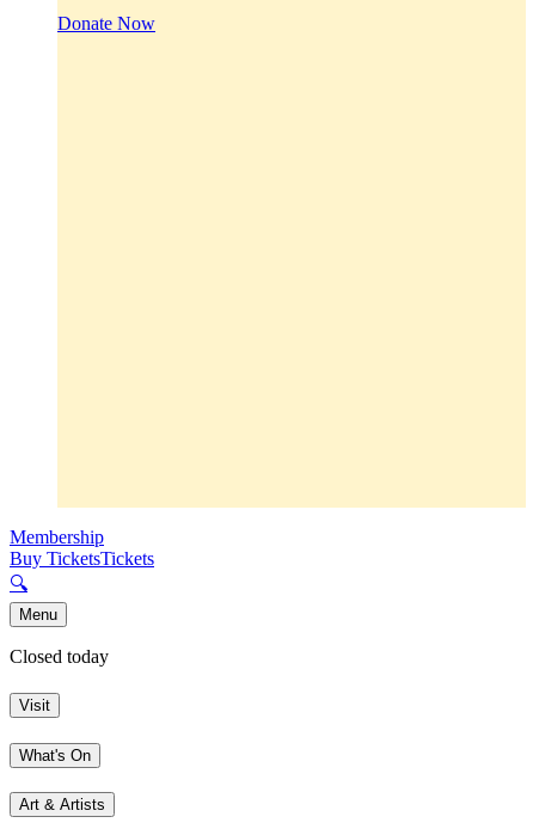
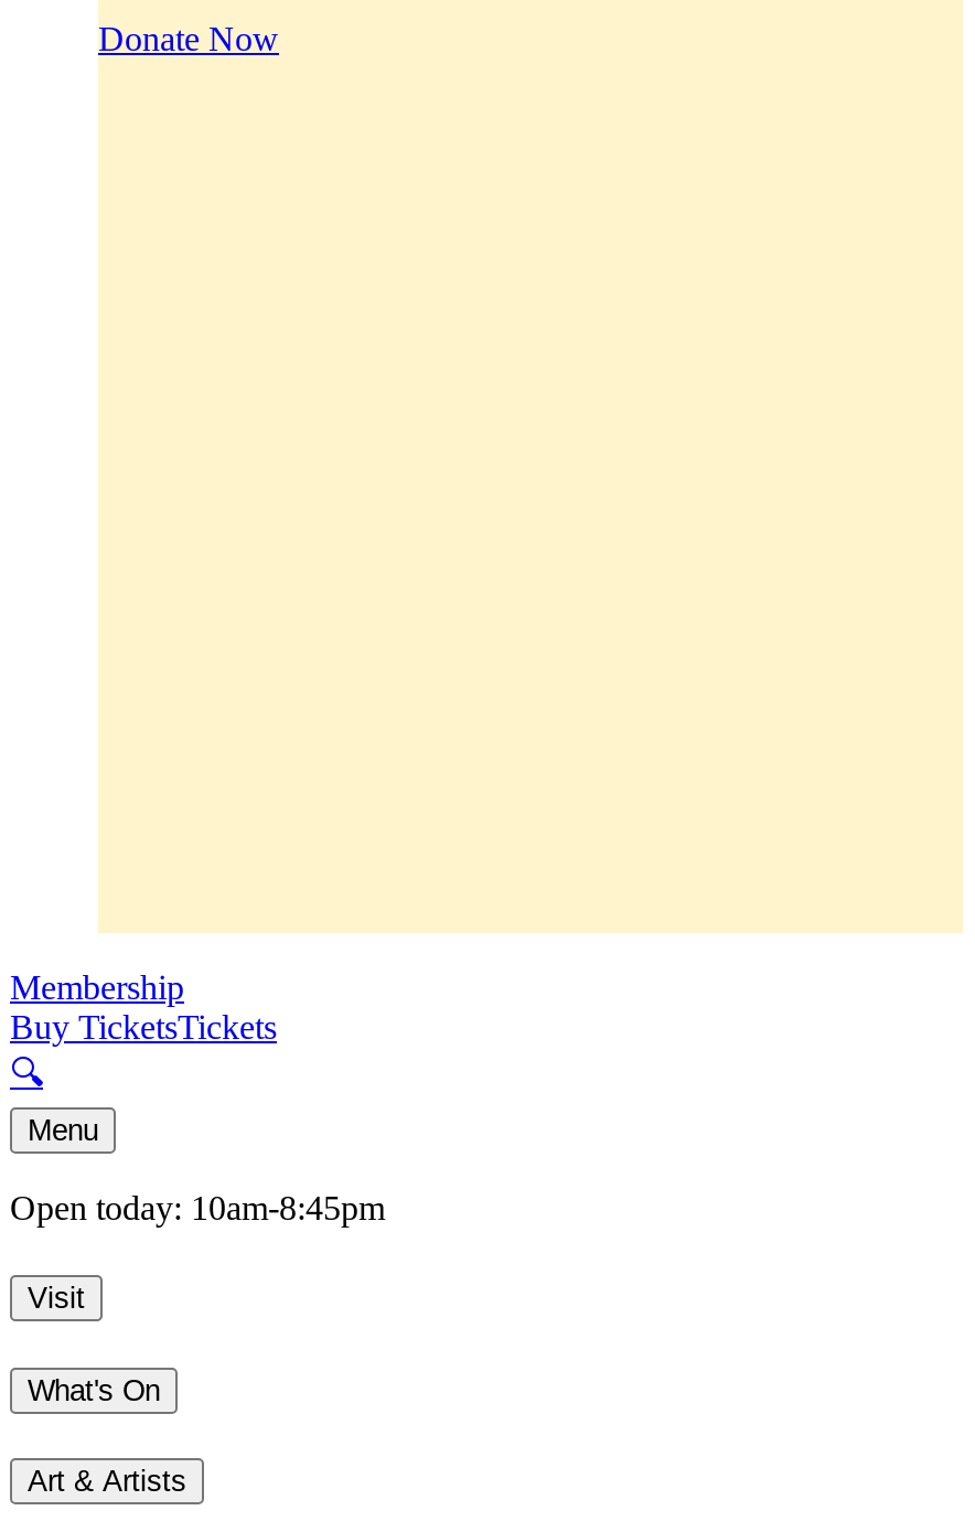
- Closed today
+ Open today: 10am-8:45pm
